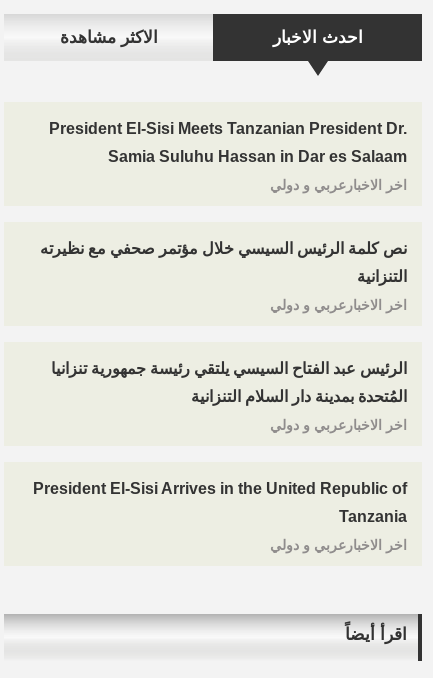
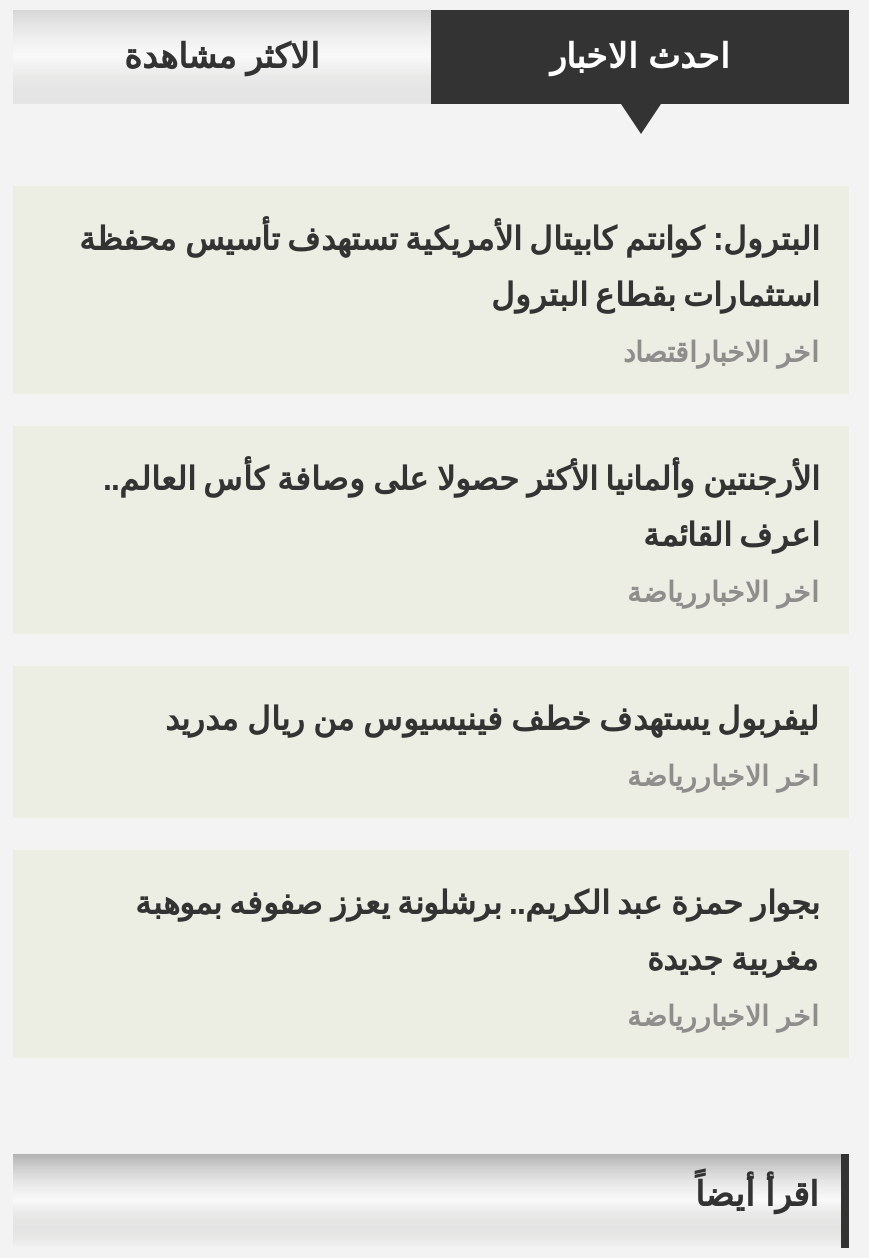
- President El-Sisi Meets Tanzanian President Dr.
- Samia Suluhu Hassan in Dar es Salaam
- اخر الاخبارعربي و دولي
+ البترول: كوانتم كابيتال الأمريكية تستهدف تأسيس محفظة
+ استثمارات بقطاع البترول
+ اخر الاخباراقتصاد

- نص كلمة الرئيس السيسي خلال مؤتمر صحفي مع نظيرته
- التنزانية
- اخر الاخبارعربي و دولي
+ الأرجنتين وألمانيا الأكثر حصولا على وصافة كأس العالم..
+ اعرف القائمة
+ اخر الاخباررياضة

- الرئيس عبد الفتاح السيسي يلتقي رئيسة جمهورية تنزانيا
- المُتحدة بمدينة دار السلام التنزانية
- اخر الاخبارعربي و دولي
+ ليفربول يستهدف خطف فينيسيوس من ريال مدريد
+ اخر الاخباررياضة

- President El-Sisi Arrives in the United Republic of
- Tanzania
- اخر الاخبارعربي و دولي
+ بجوار حمزة عبد الكريم.. برشلونة يعزز صفوفه بموهبة
+ مغربية جديدة
+ اخر الاخباررياضة
